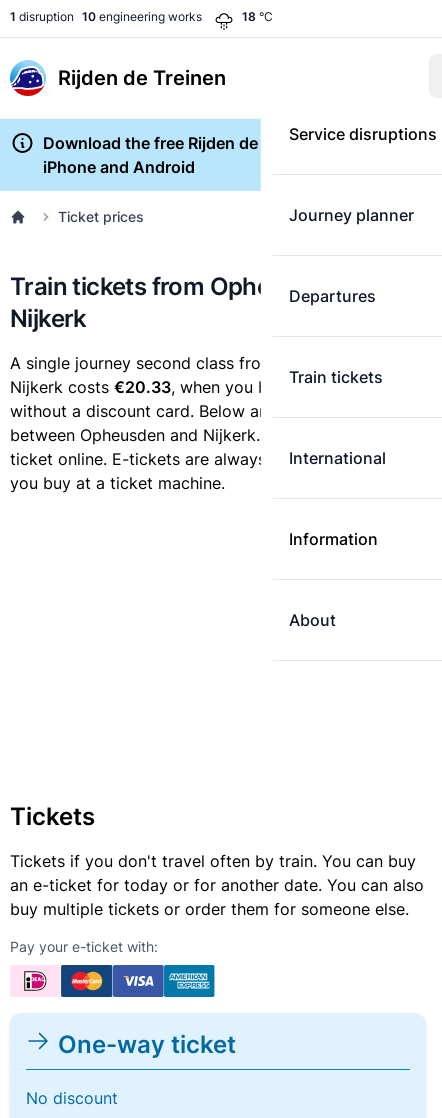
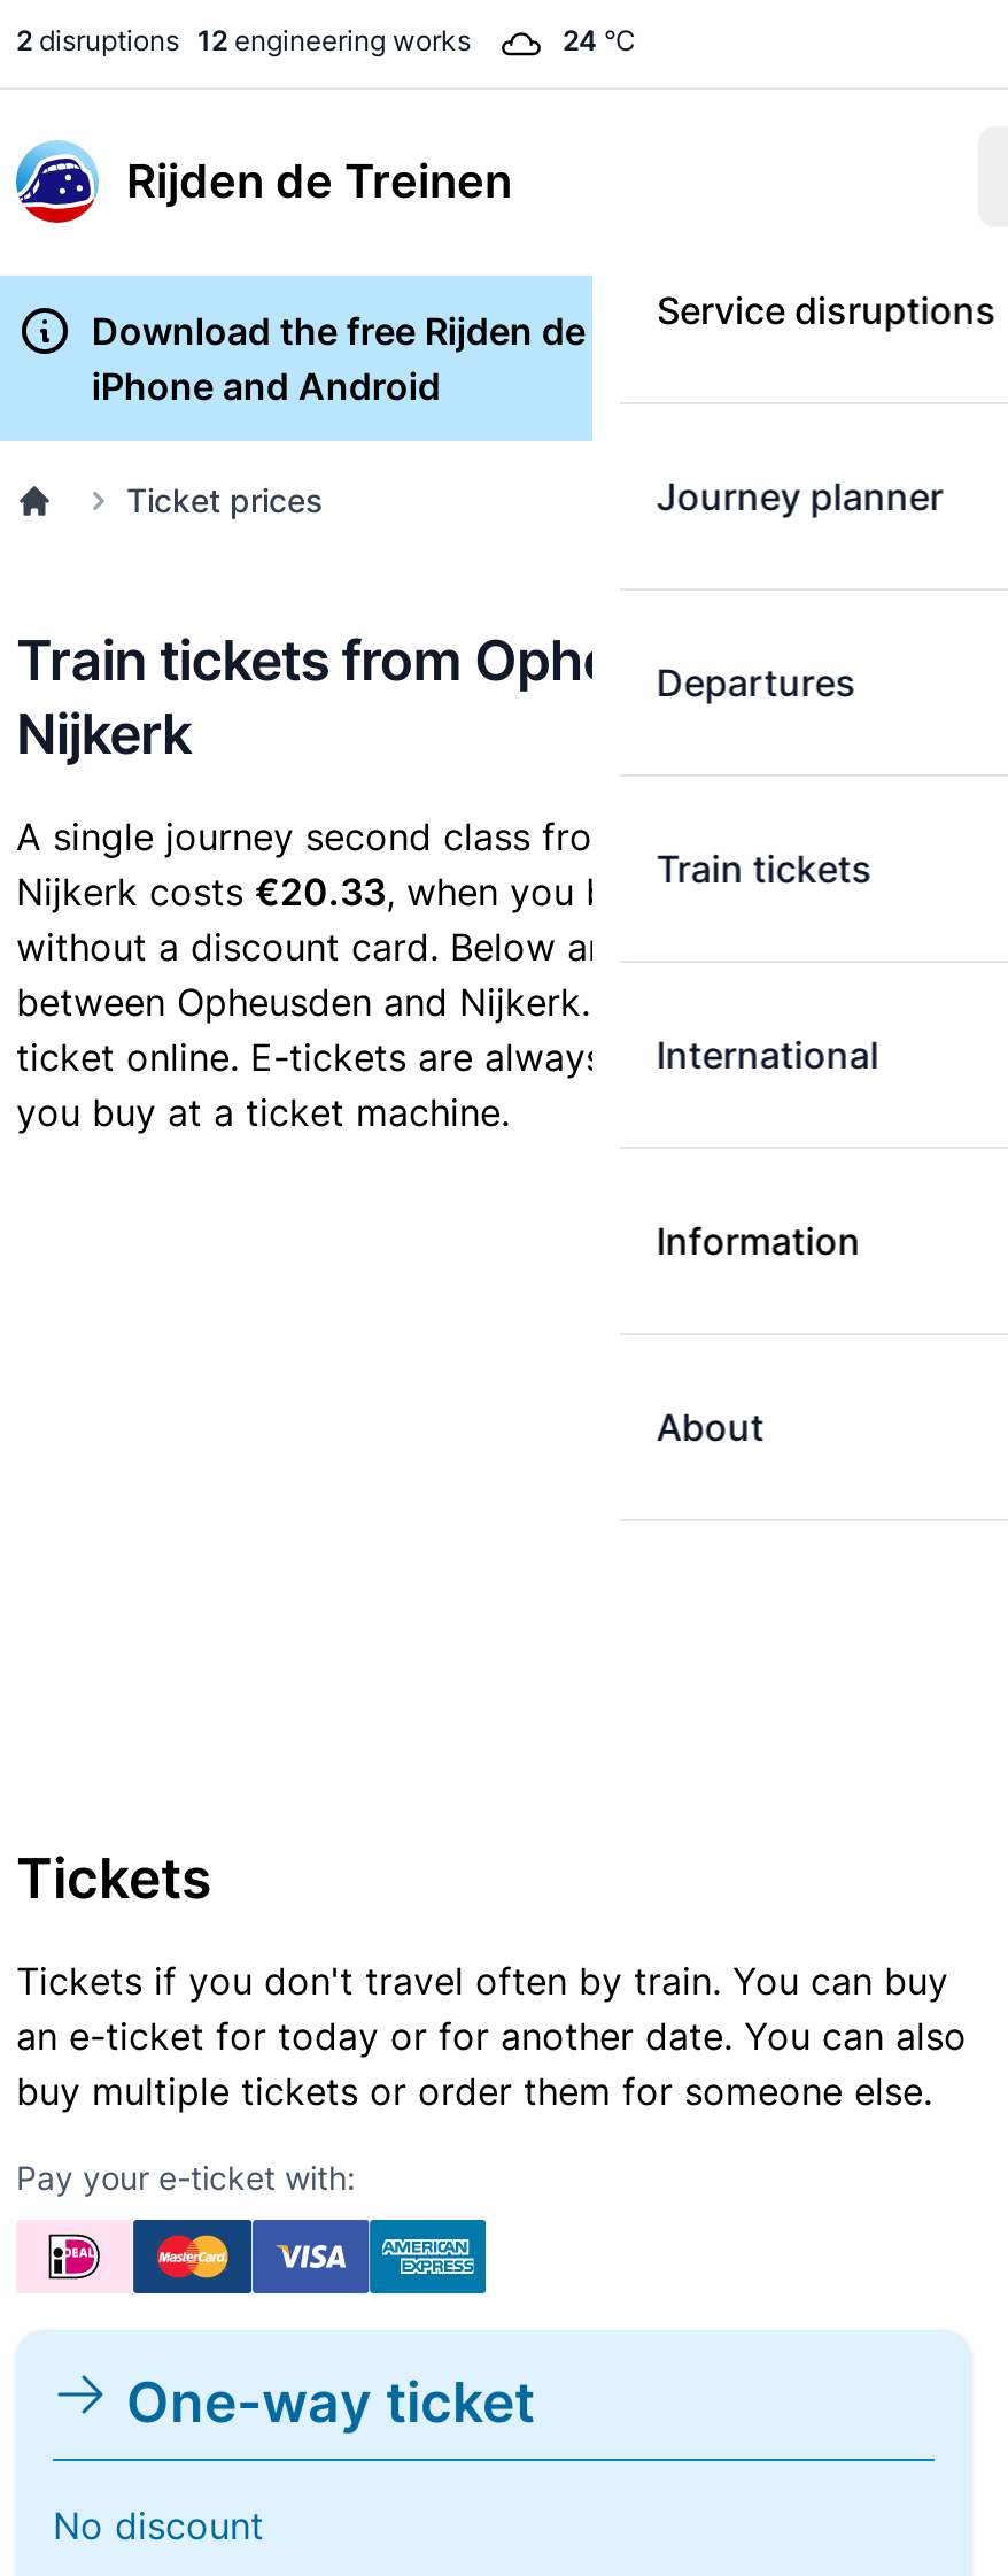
- 1 disruption 10 engineering works
+ 2 disruptions 12 engineering works

- 18 °C
+ 24 °C
